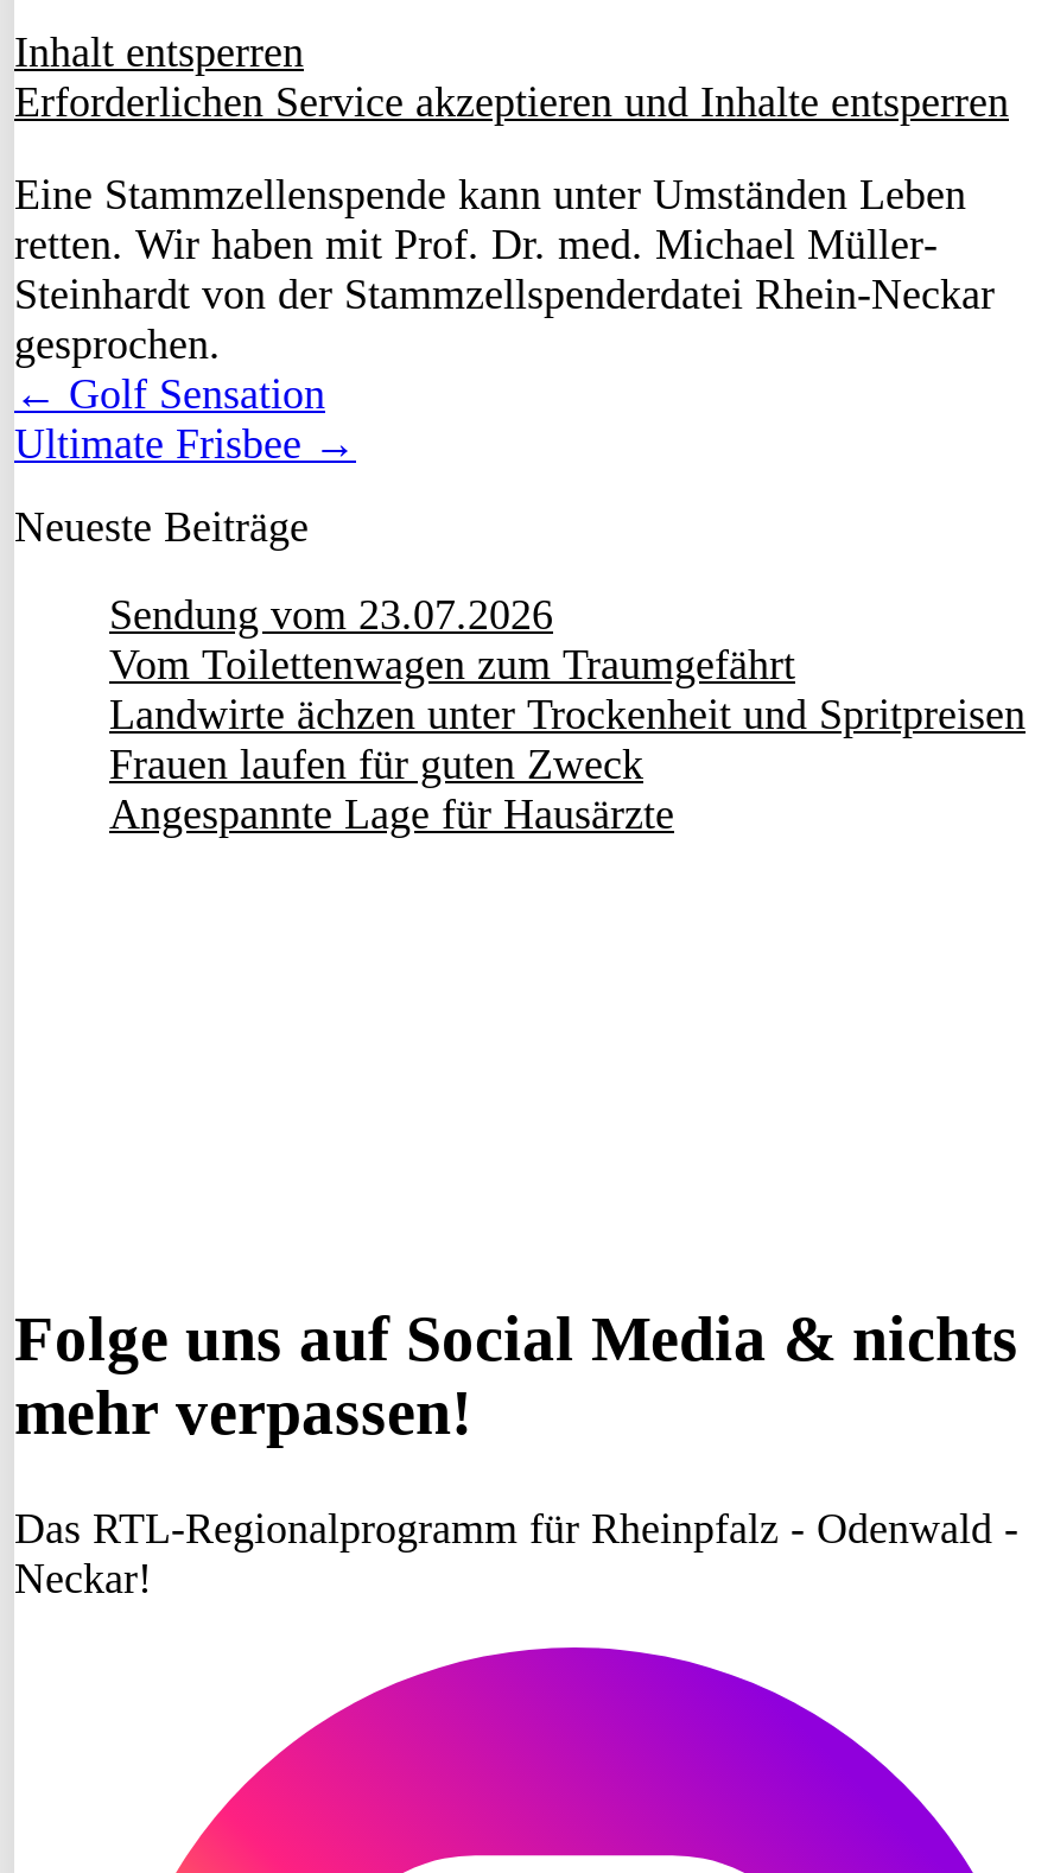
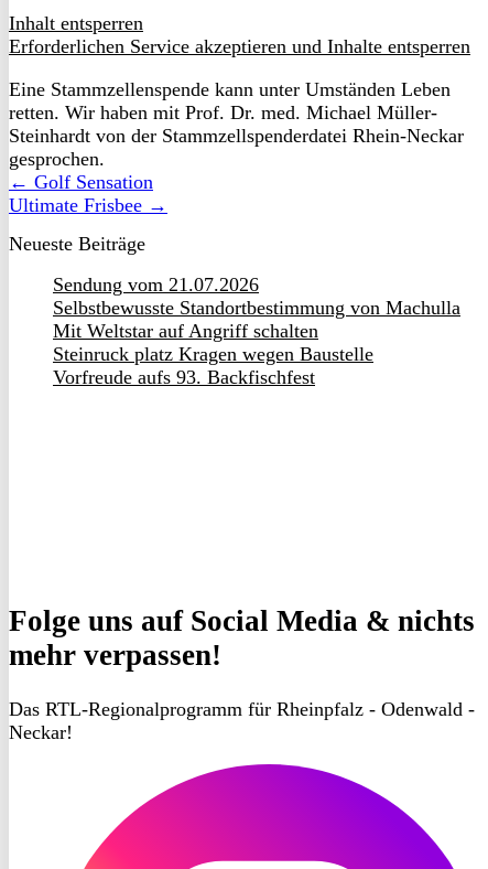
- Sendung vom 23.07.2026
- Vom Toilettenwagen zum Traumgefährt
- Landwirte ächzen unter Trockenheit und Spritpreisen
- Frauen laufen für guten Zweck
- Angespannte Lage für Hausärzte
+ Sendung vom 21.07.2026
+ Selbstbewusste Standortbestimmung von Machulla
+ Mit Weltstar auf Angriff schalten
+ Steinruck platz Kragen wegen Baustelle
+ Vorfreude aufs 93. Backfischfest
